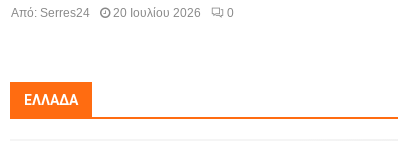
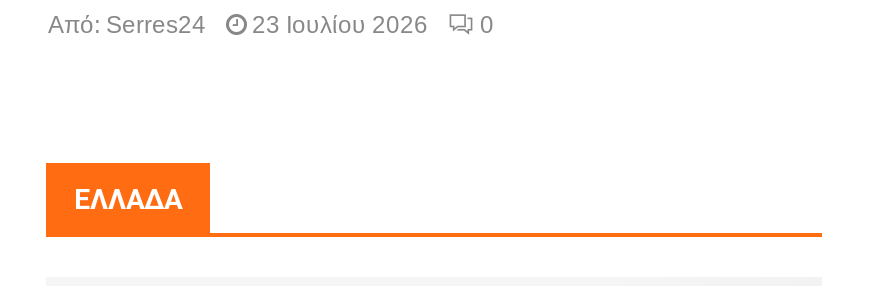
- Από: Serres24 20 Ιουλίου 2026 0
+ Από: Serres24 23 Ιουλίου 2026 0
